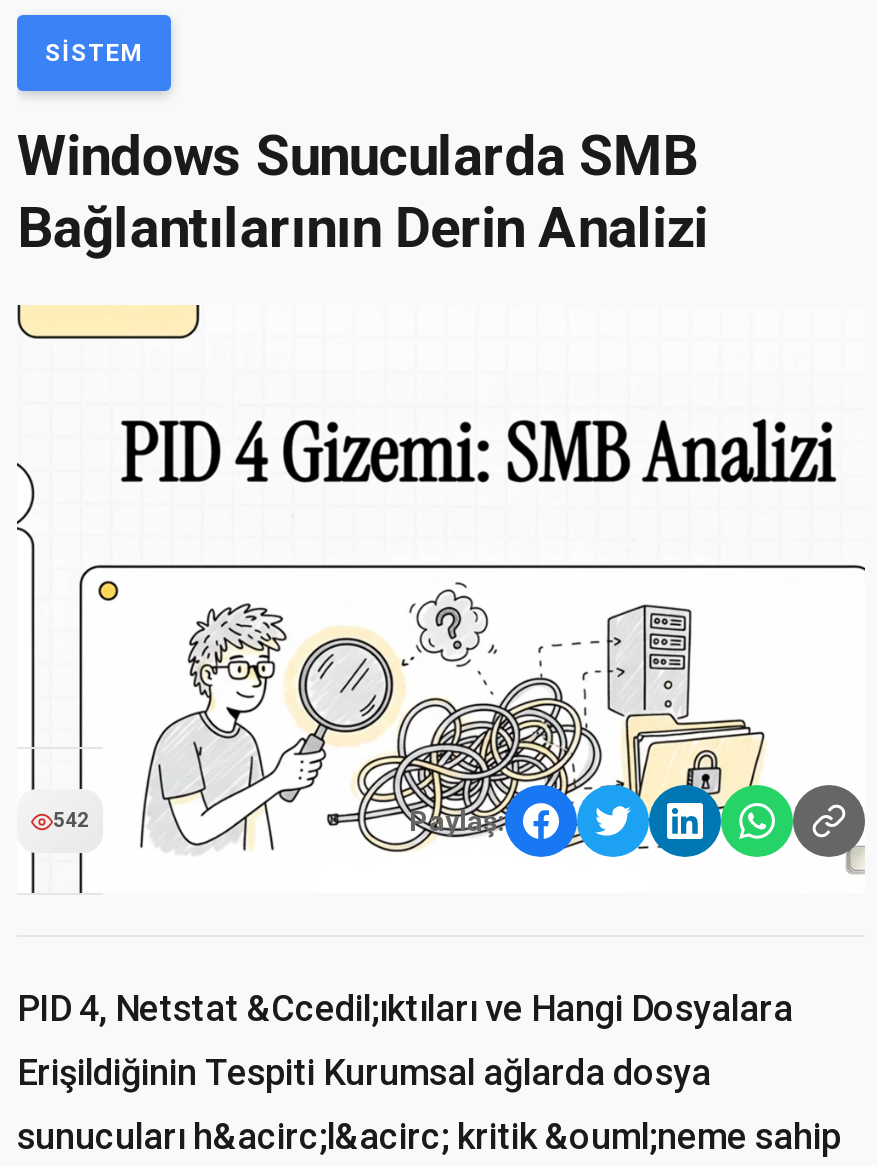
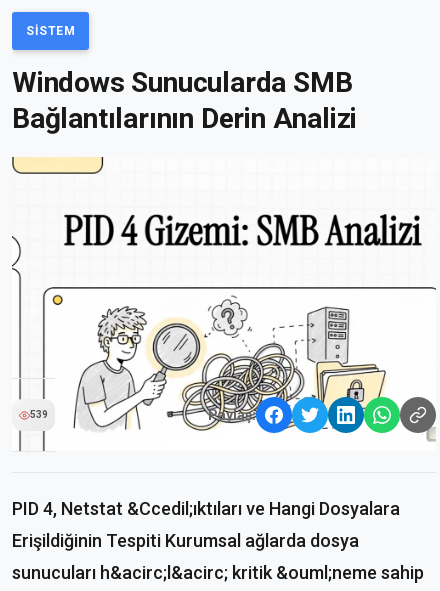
- 542
+ 539
